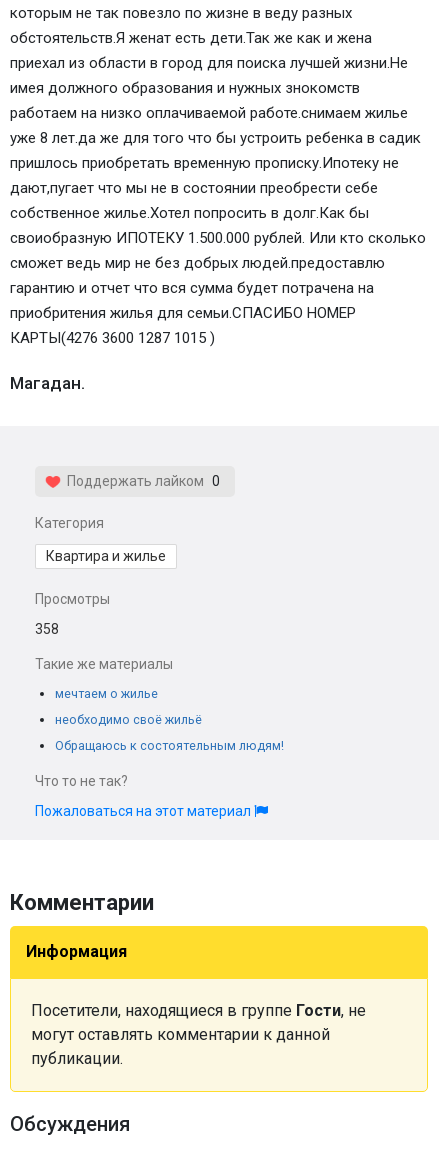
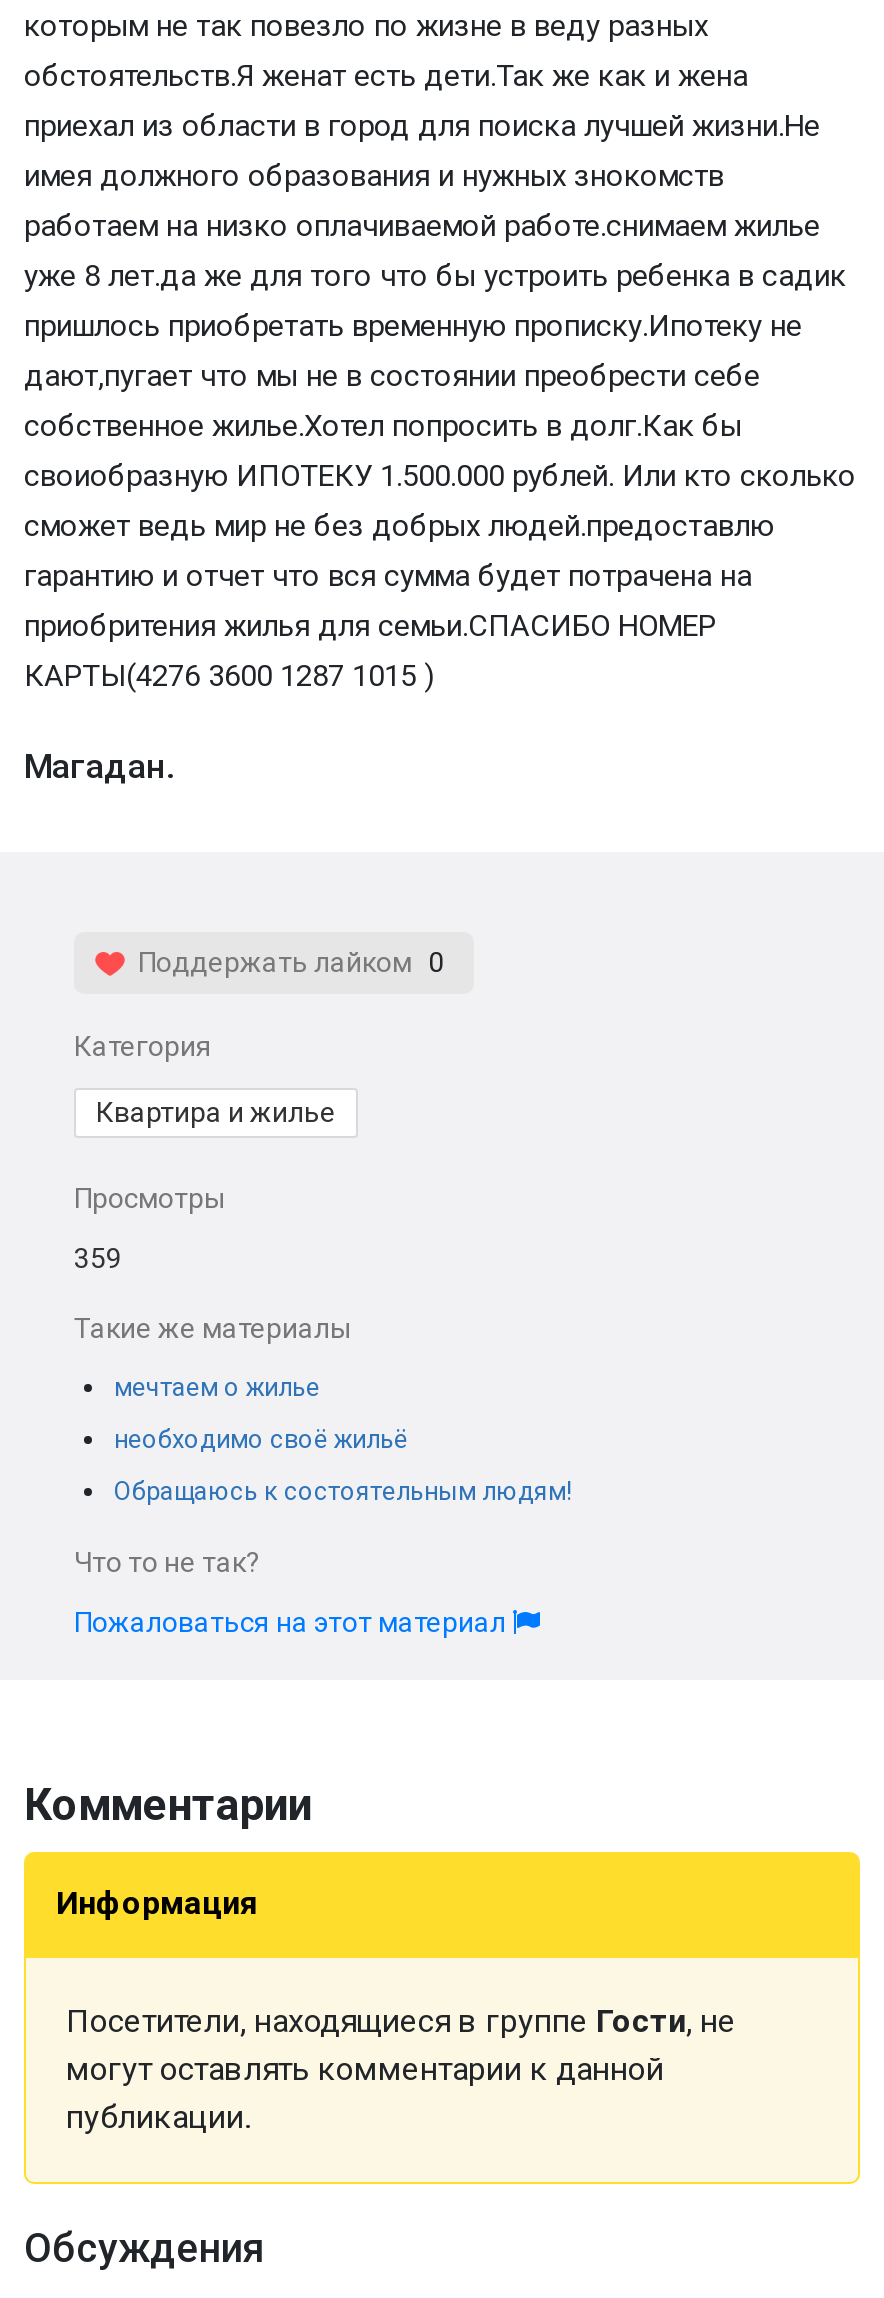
- 358
+ 359
